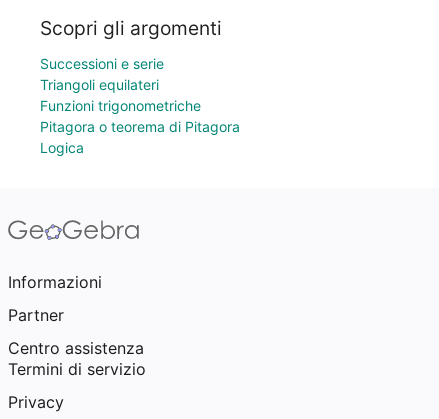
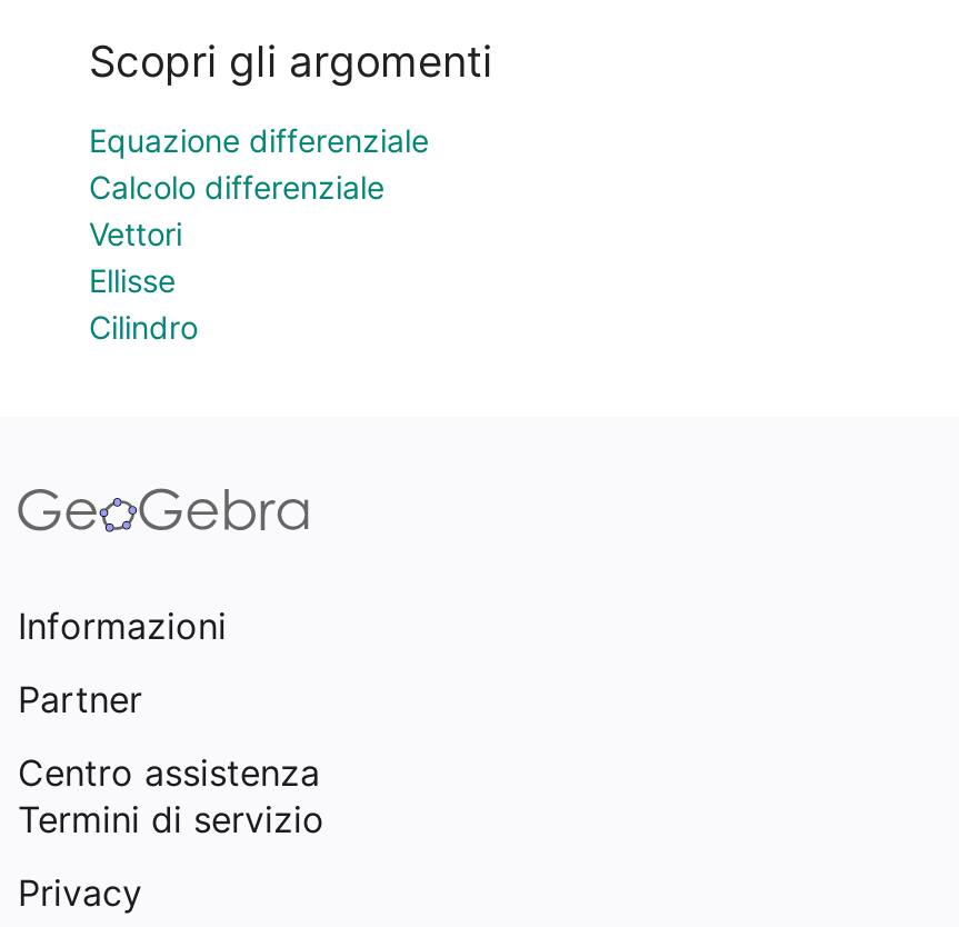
- Successioni e serie
- Triangoli equilateri
- Funzioni trigonometriche
- Pitagora o teorema di Pitagora
- Logica
+ Equazione differenziale
+ Calcolo differenziale
+ Vettori
+ Ellisse
+ Cilindro
